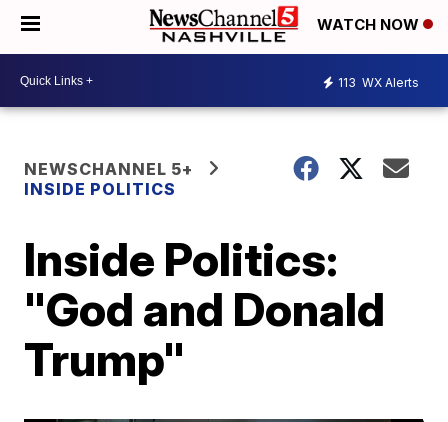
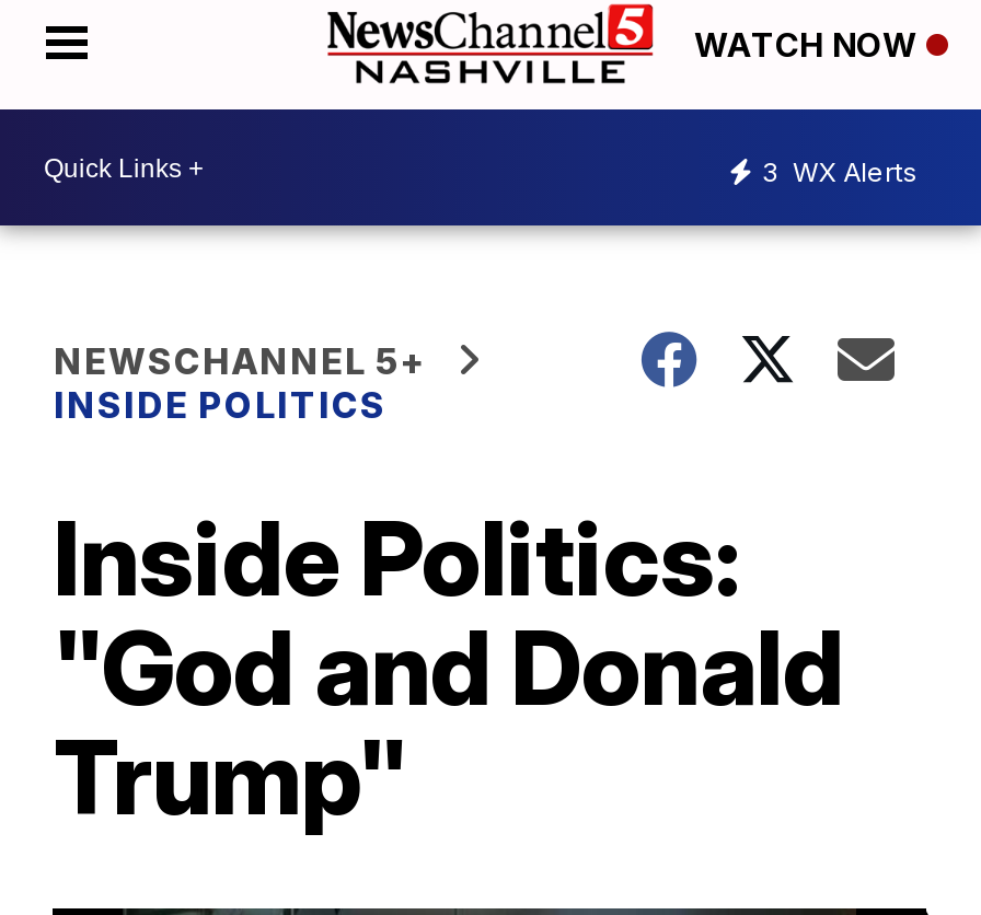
- 113 WX Alerts
+ 3 WX Alerts
